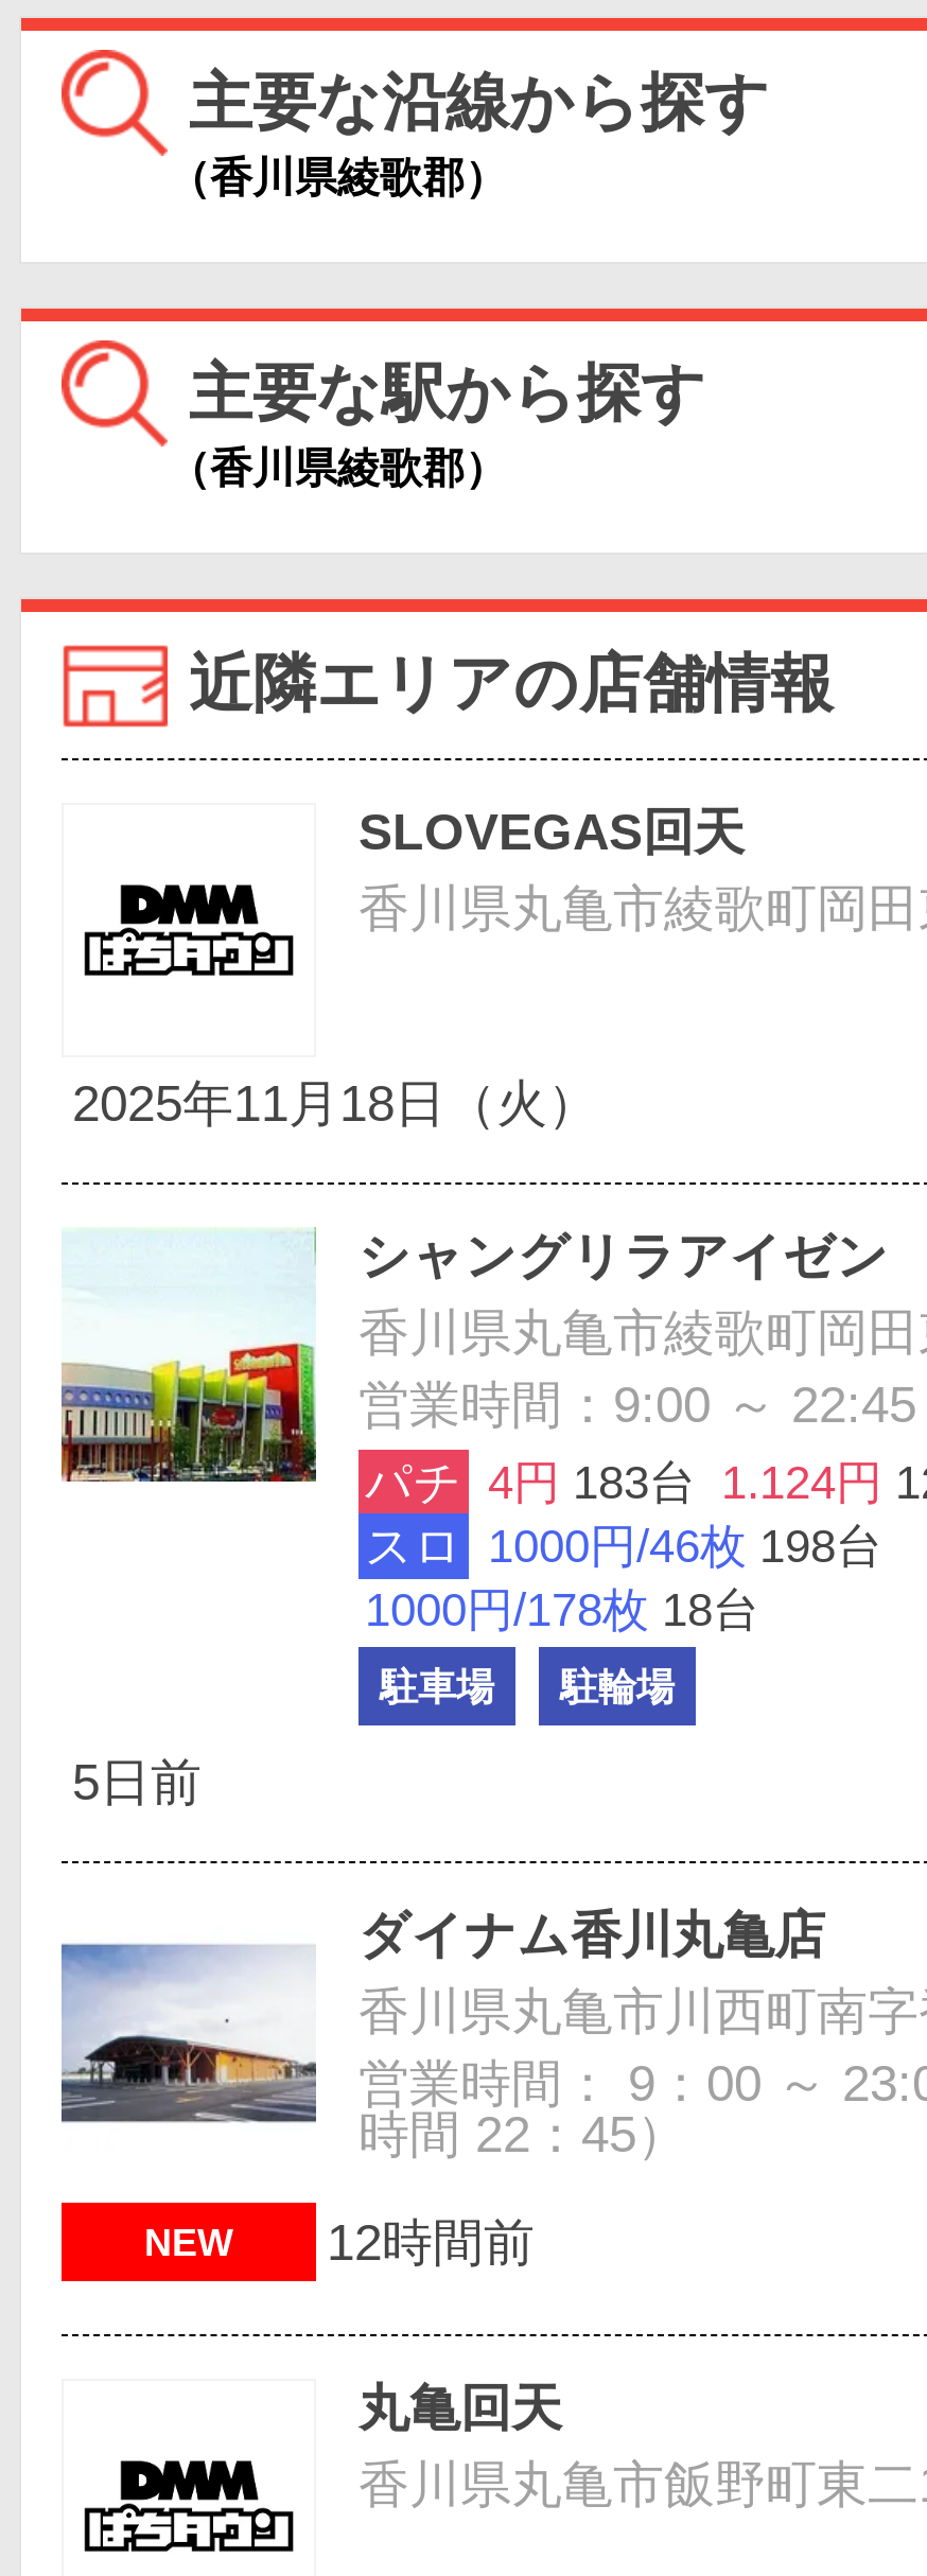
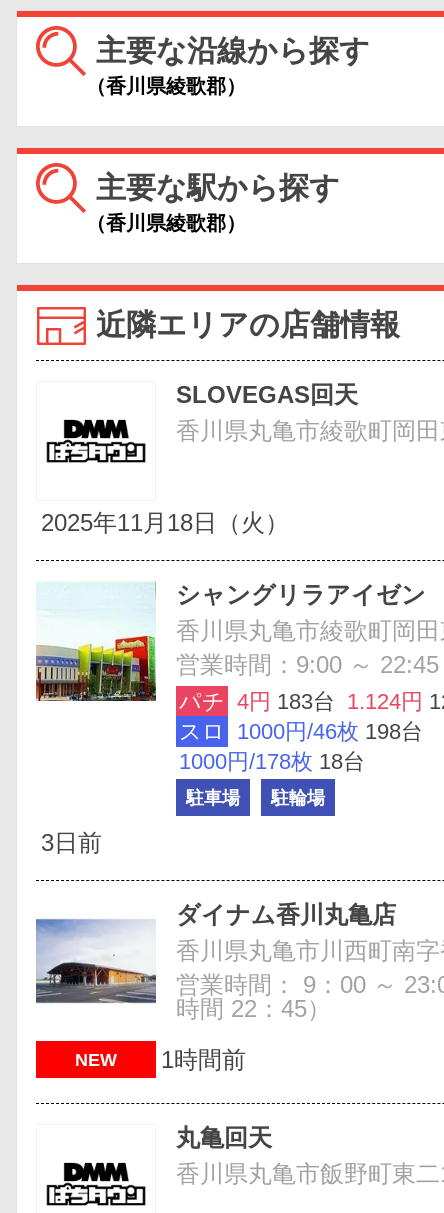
- 5日前
+ 3日前

- 12時間前
+ 1時間前
